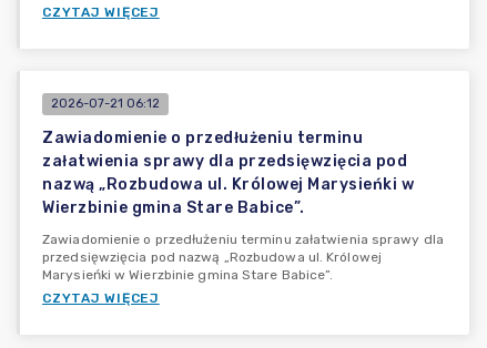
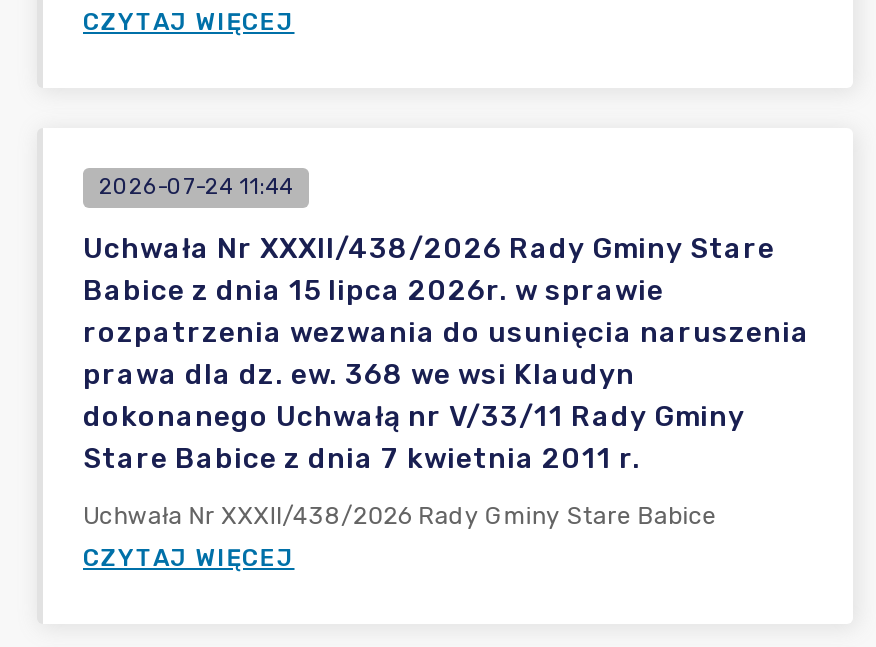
- 2026-07-21 06:12
+ 2026-07-24 11:44

- Zawiadomienie o przedłużeniu terminu
- załatwienia sprawy dla przedsięwzięcia pod
- nazwą „Rozbudowa ul. Królowej Marysieńki w
- Wierzbinie gmina Stare Babice”.
+ Uchwała Nr XXXII/438/2026 Rady Gminy Stare
+ Babice z dnia 15 lipca 2026r. w sprawie
+ rozpatrzenia wezwania do usunięcia naruszenia
+ prawa dla dz. ew. 368 we wsi Klaudyn
+ dokonanego Uchwałą nr V/33/11 Rady Gminy
+ Stare Babice z dnia 7 kwietnia 2011 r.

- Zawiadomienie o przedłużeniu terminu załatwienia sprawy dla
- przedsięwzięcia pod nazwą „Rozbudowa ul. Królowej
- Marysieńki w Wierzbinie gmina Stare Babice”.
+ Uchwała Nr XXXII/438/2026 Rady Gminy Stare Babice
